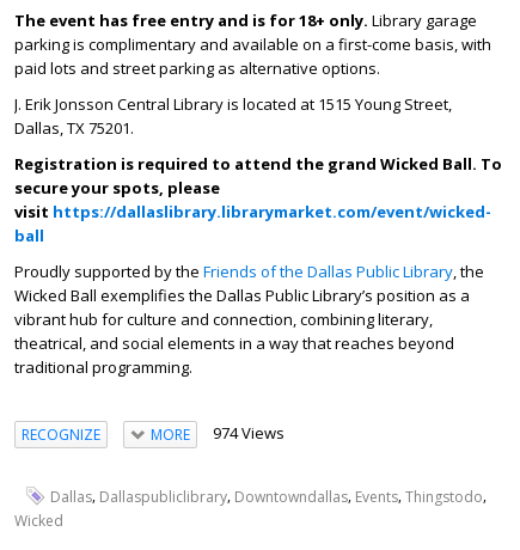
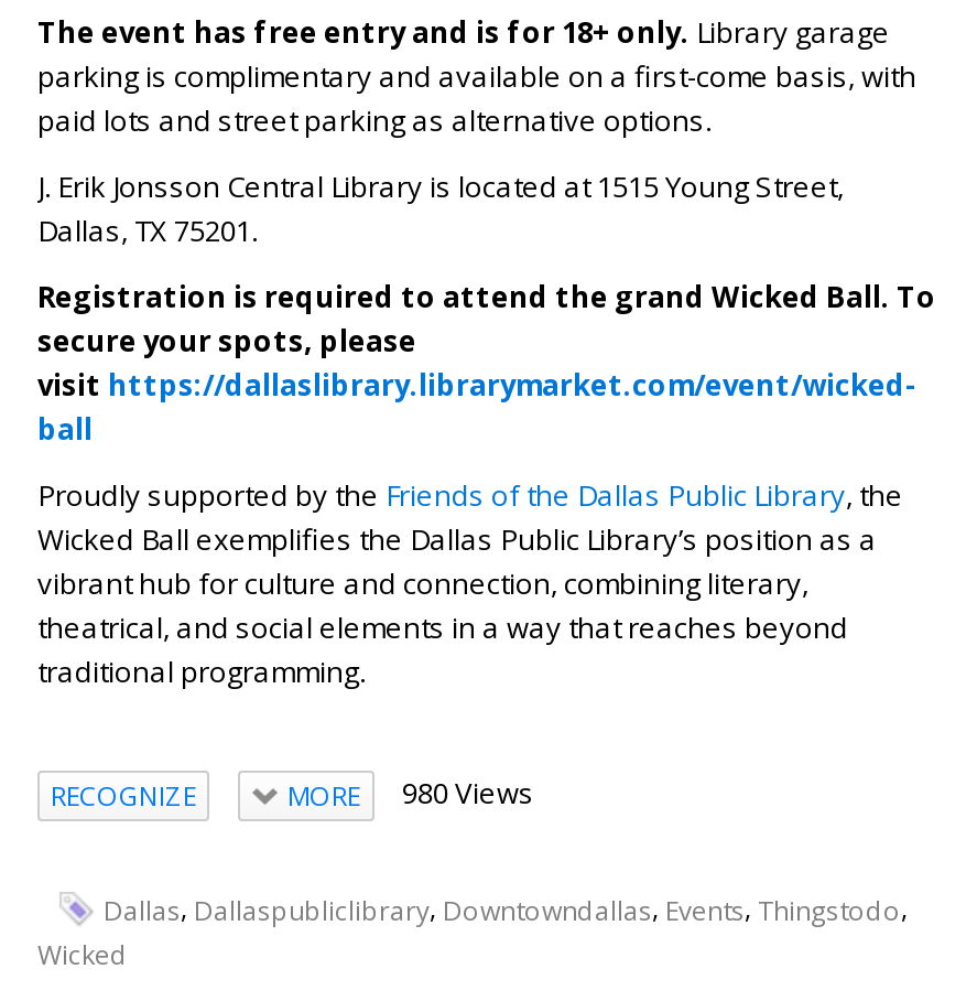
- MORE 974 Views
+ MORE 980 Views
